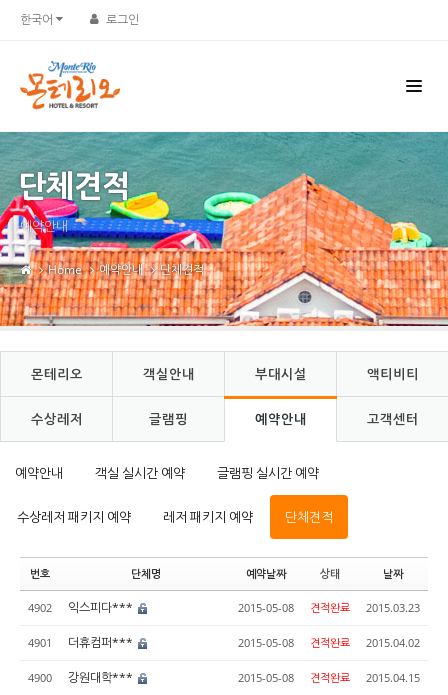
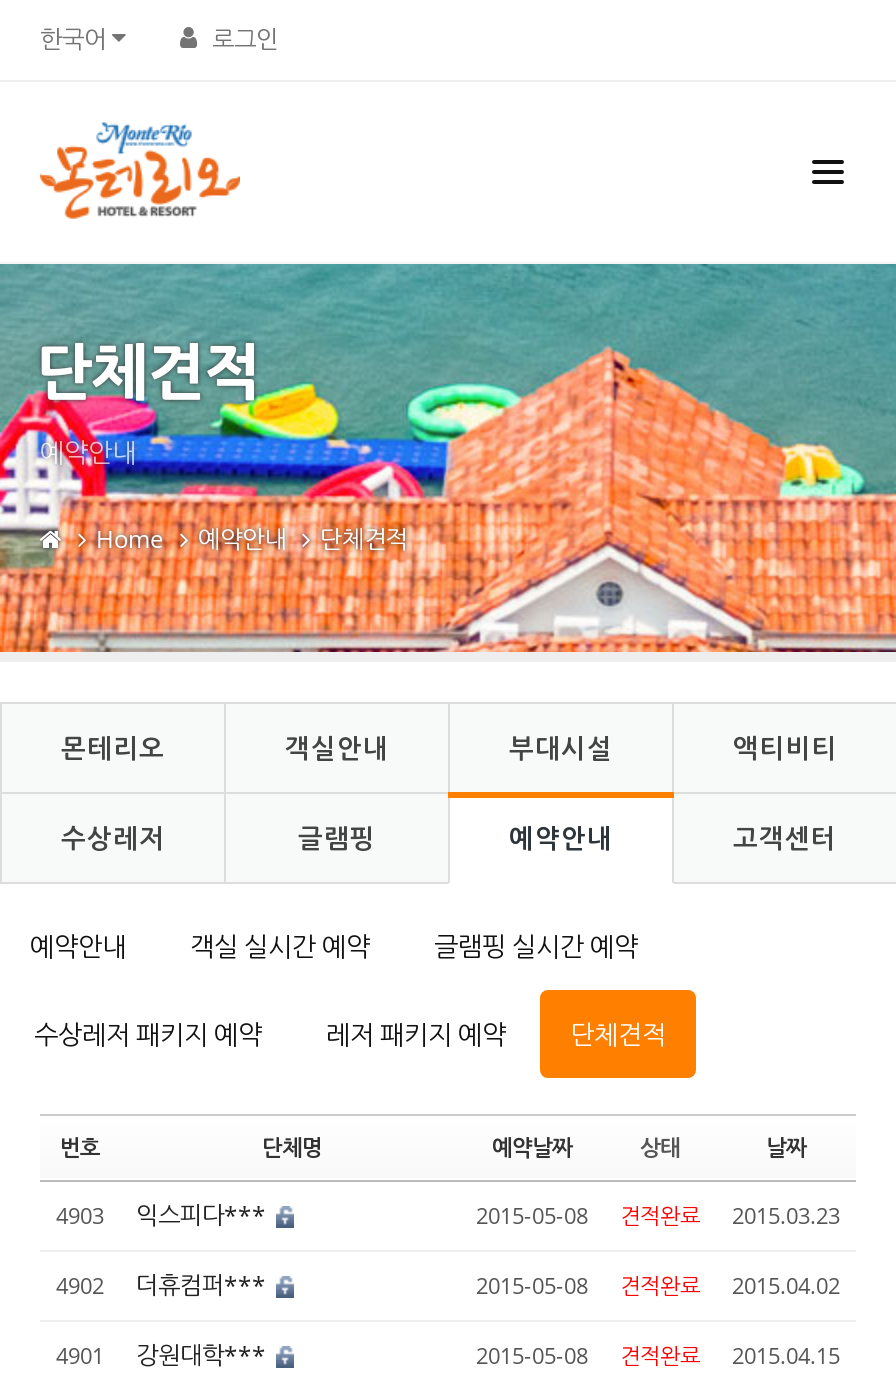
- 4902 익스피다***
+ 4903 익스피다***

- 4901 더휴컴퍼***
+ 4902 더휴컴퍼***

- 4900 강원대학***
+ 4901 강원대학***
